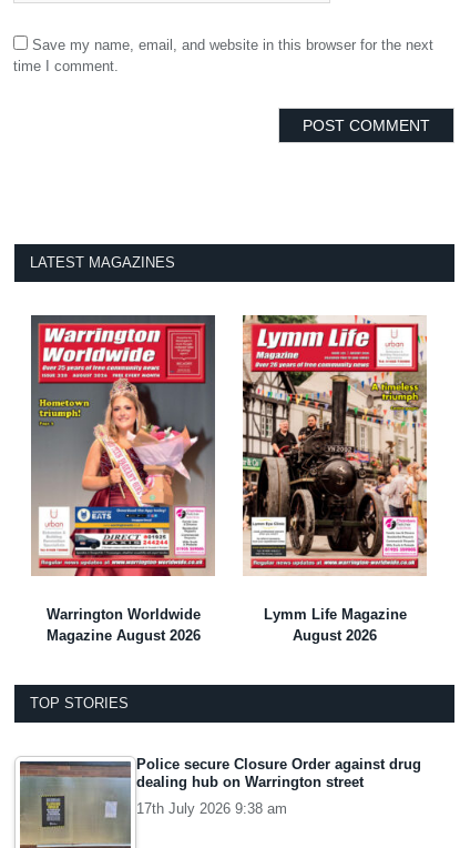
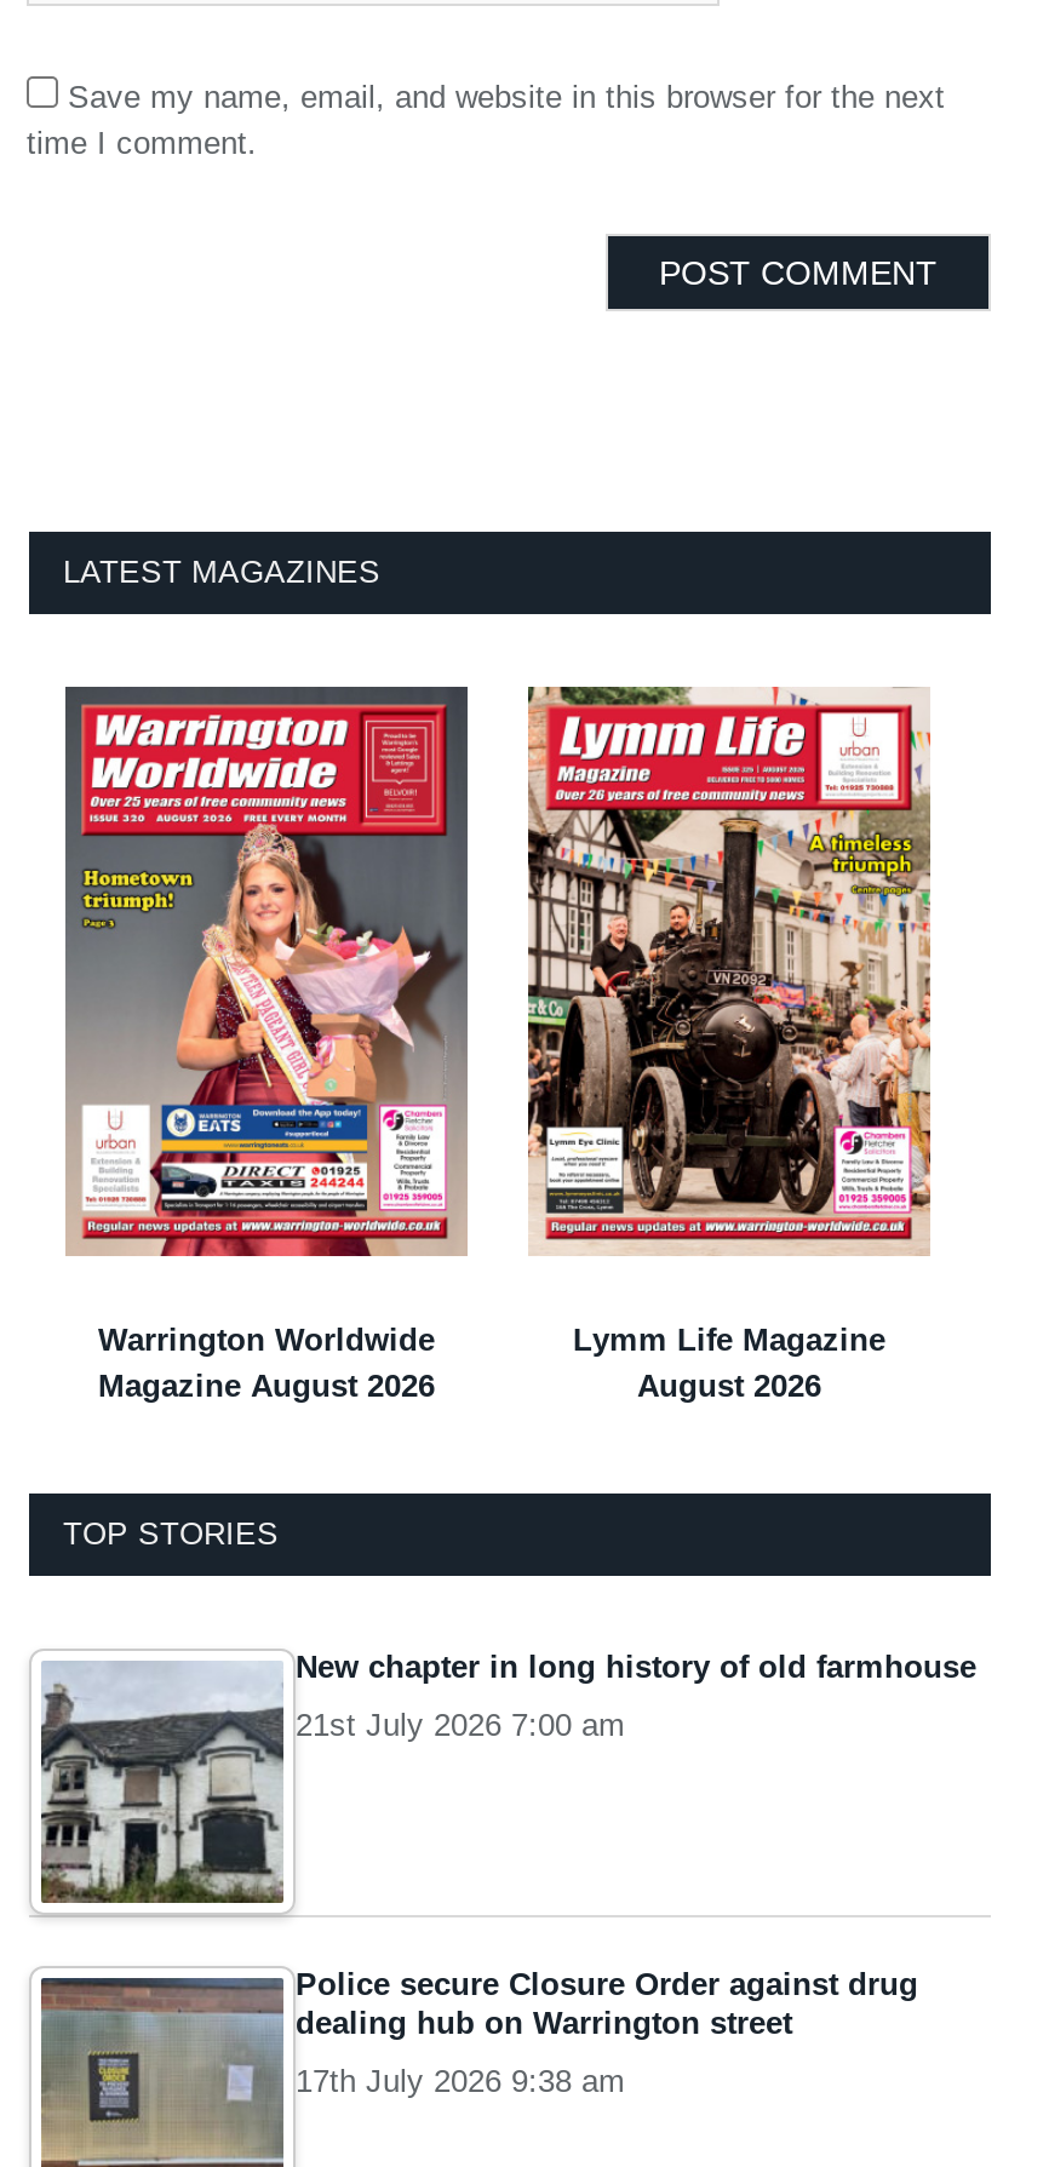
+ [image]
+ New chapter in long history of old farmhouse
+ 21st July 2026 7:00 am
